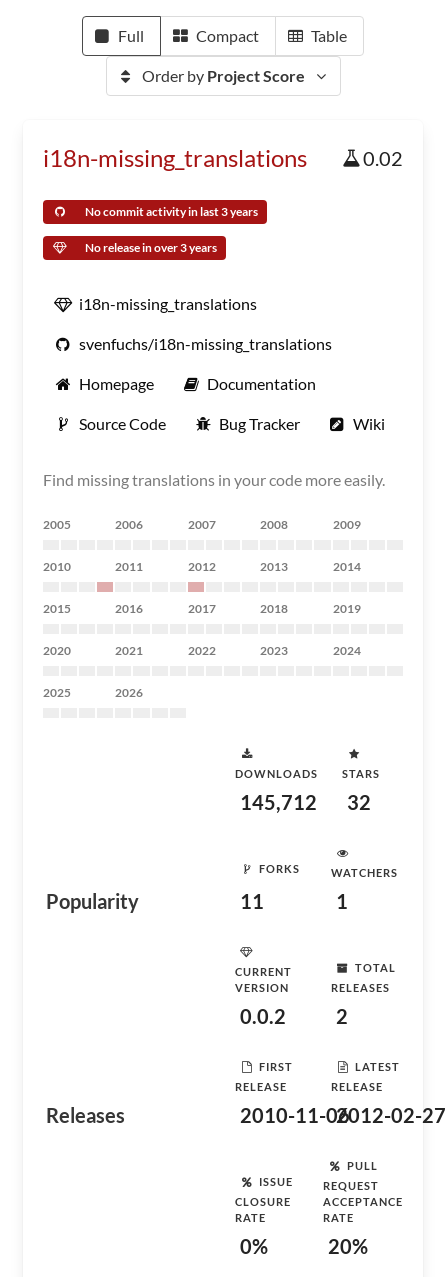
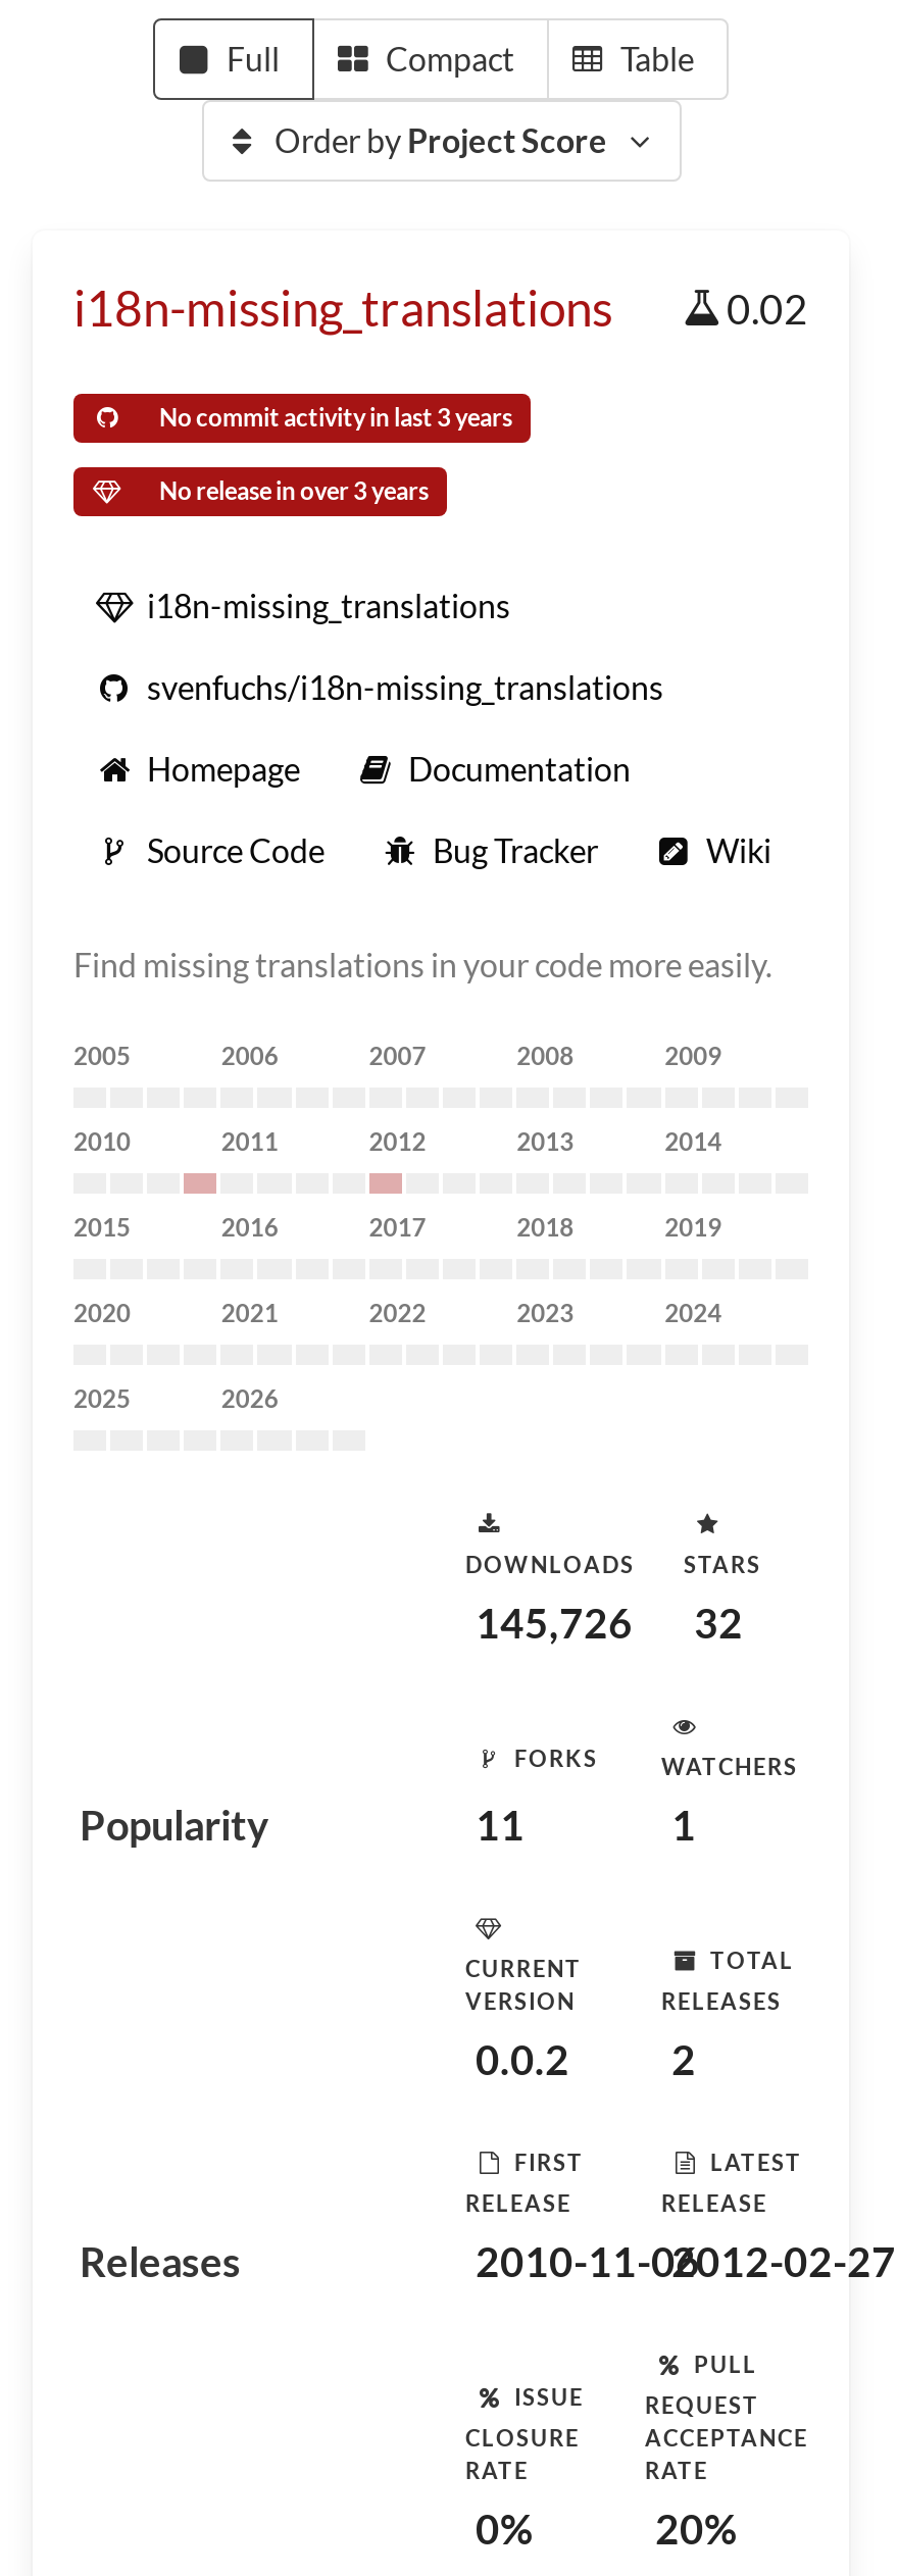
- 145,712 32
+ 145,726 32
